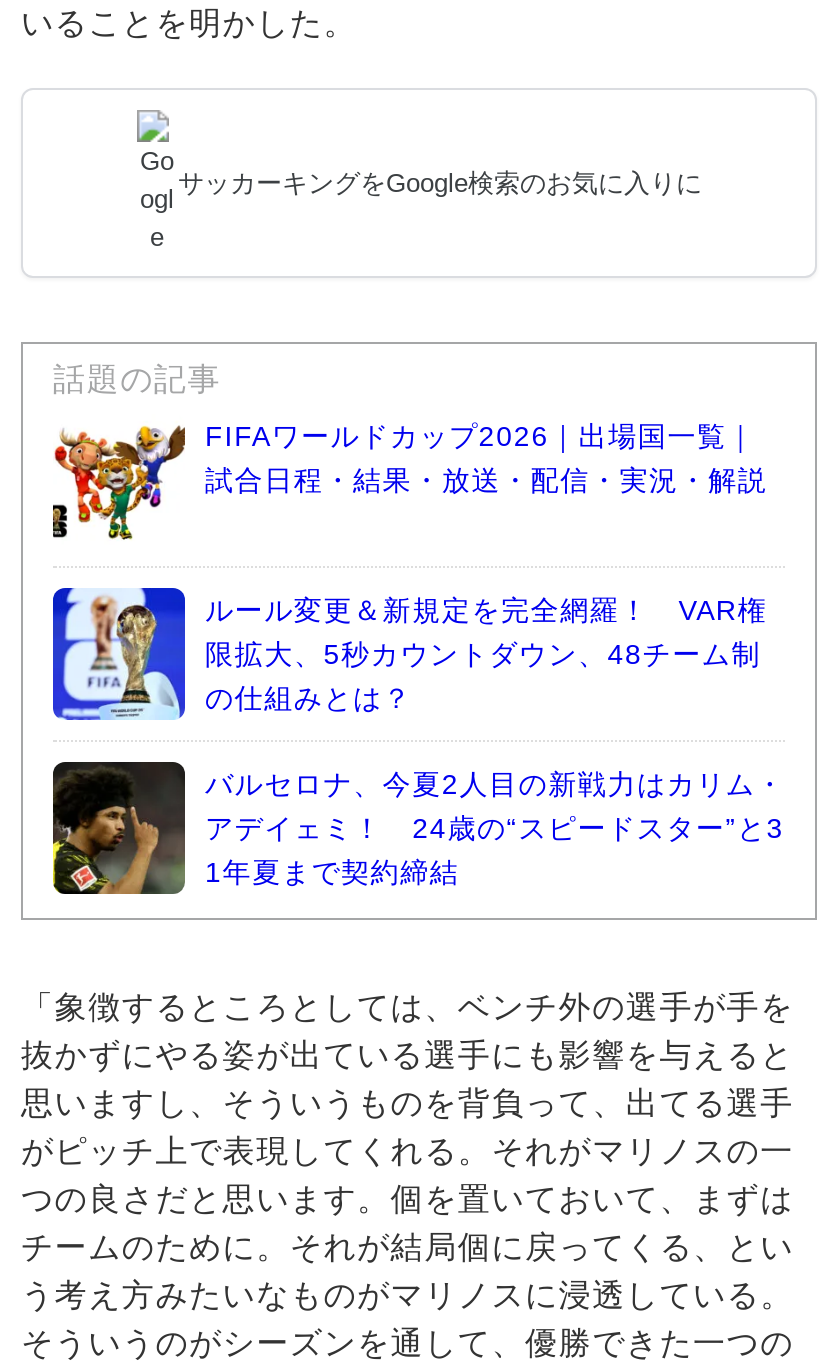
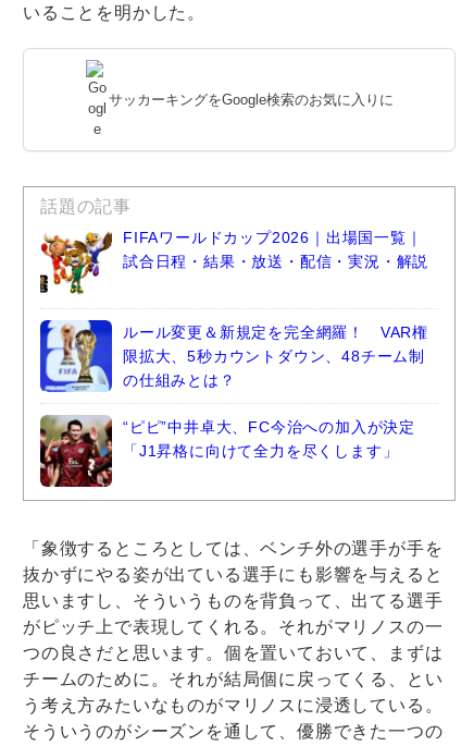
- [image]
- バルセロナ、今夏2人目の新戦力はカリム・
- アデイェミ！ 24歳の“スピードスター”と3
- 1年夏まで契約締結
+ [image]
+ “ピピ”中井卓大、FC今治への加入が決定
+ 「J1昇格に向けて全力を尽くします」
